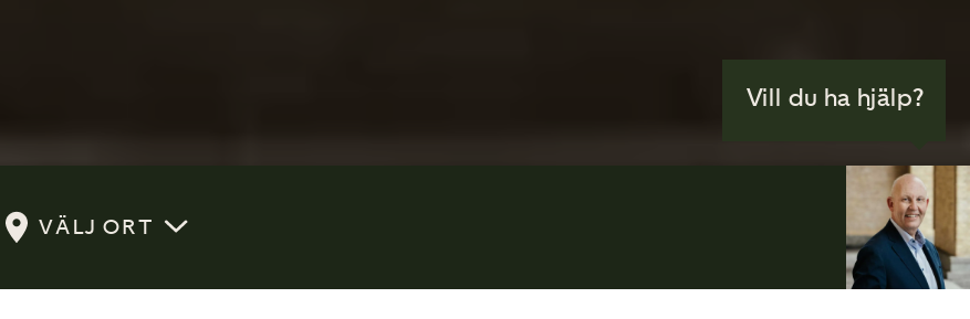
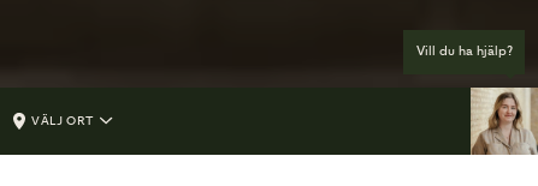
- [image]
+ [image]
